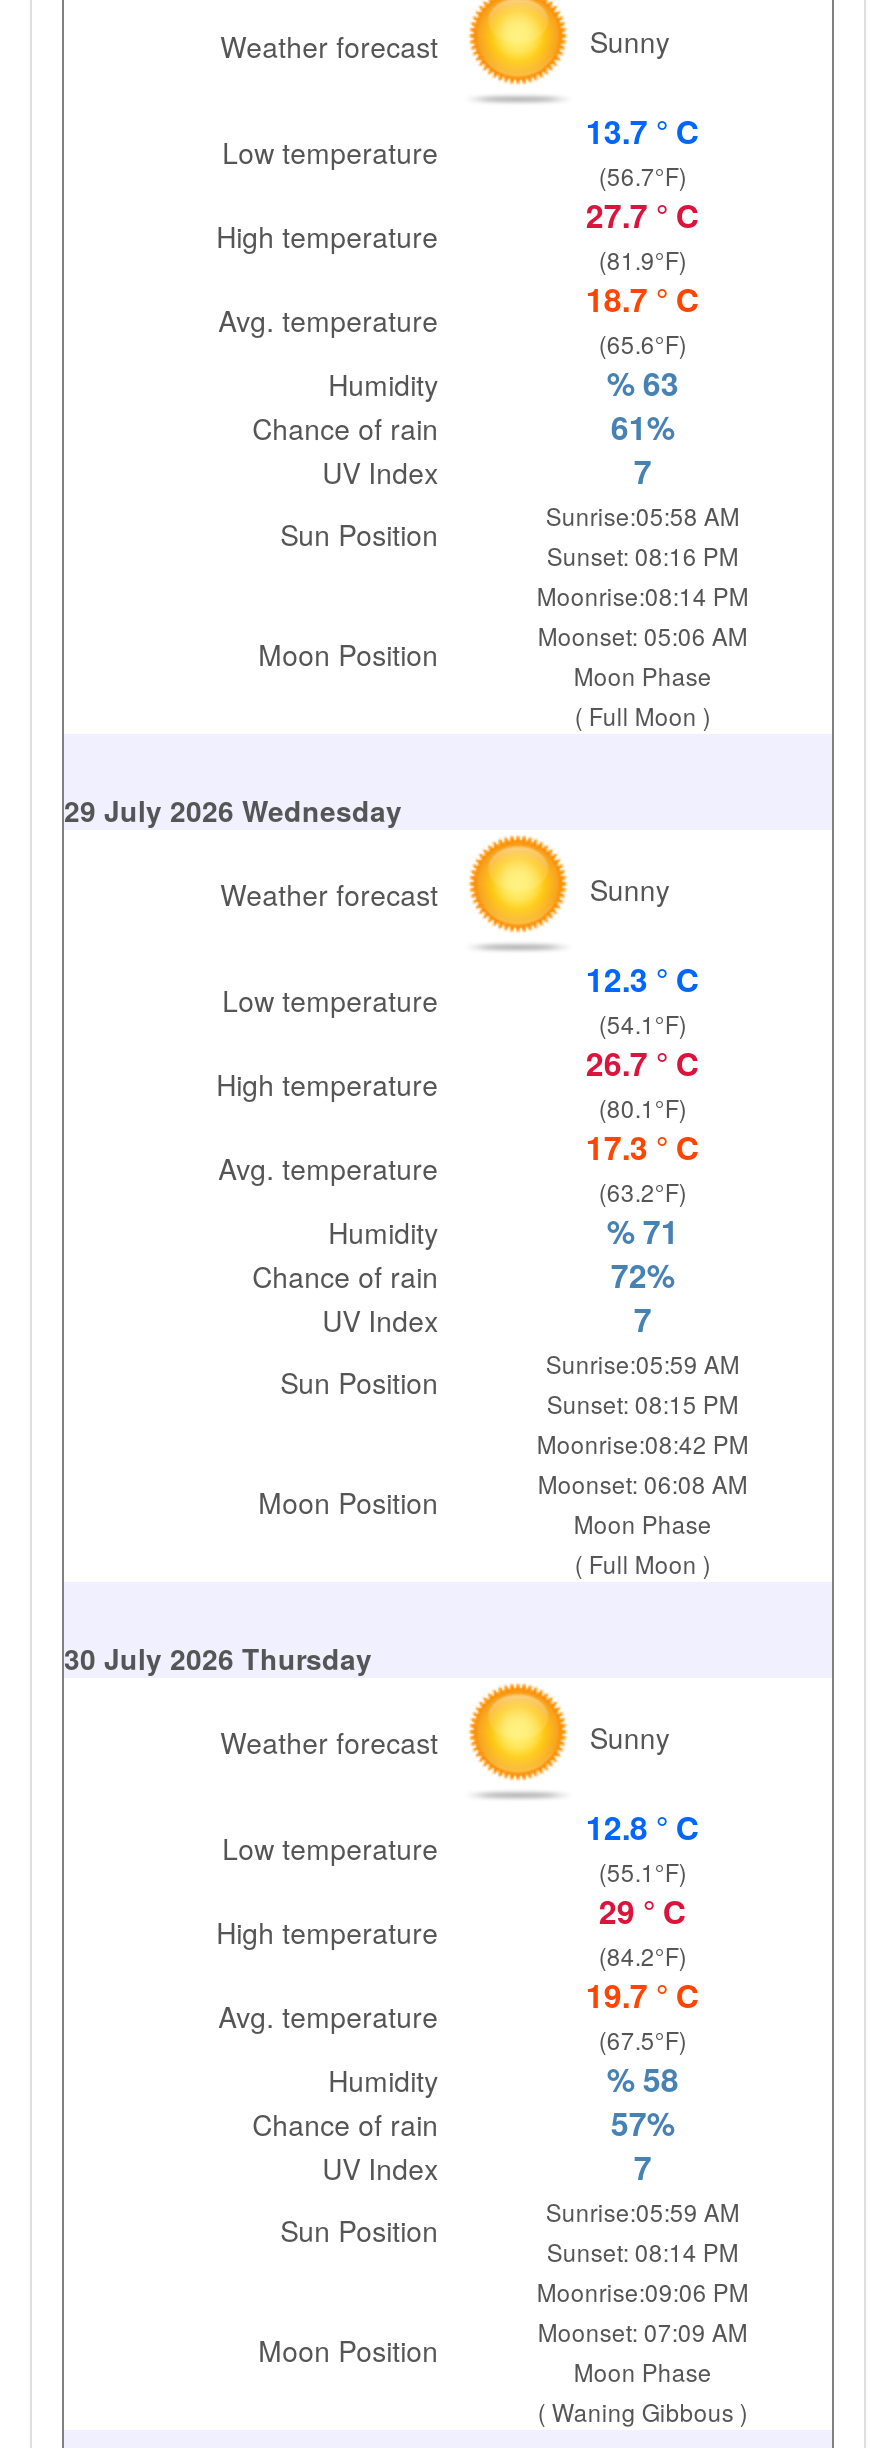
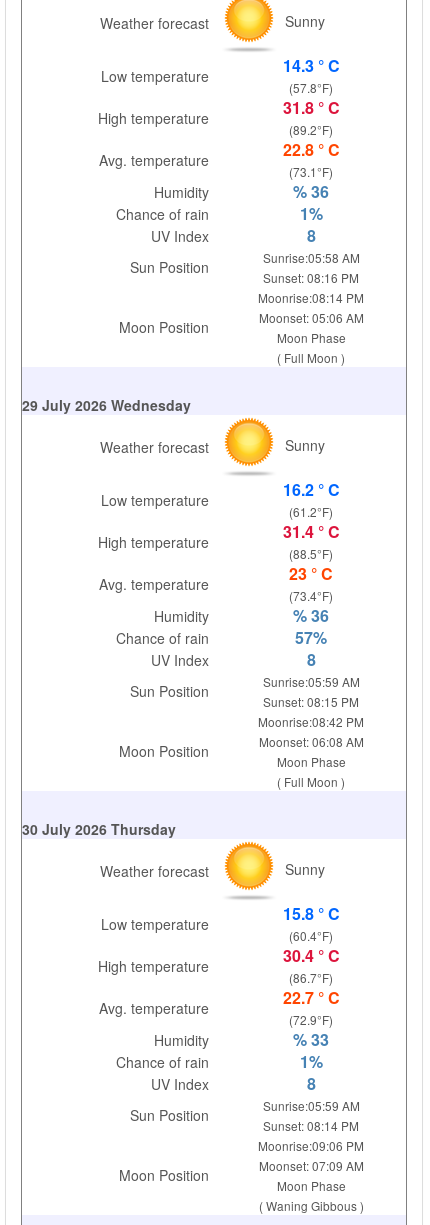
- 13.7 ° C
- (56.7°F)
+ 14.3 ° C
+ (57.8°F)

- 27.7 ° C
- (81.9°F)
+ 31.8 ° C
+ (89.2°F)

- 18.7 ° C
- (65.6°F)
+ 22.8 ° C
+ (73.1°F)

- % 63
+ % 36

- 61%
+ 1%

- 7
+ 8

- 12.3 ° C
- (54.1°F)
+ 16.2 ° C
+ (61.2°F)

- 26.7 ° C
- (80.1°F)
+ 31.4 ° C
+ (88.5°F)

- 17.3 ° C
- (63.2°F)
+ 23 ° C
+ (73.4°F)

- % 71
+ % 36

- 72%
+ 57%

- 7
+ 8

- 12.8 ° C
- (55.1°F)
+ 15.8 ° C
+ (60.4°F)

- 29 ° C
- (84.2°F)
+ 30.4 ° C
+ (86.7°F)

- 19.7 ° C
- (67.5°F)
+ 22.7 ° C
+ (72.9°F)

- % 58
+ % 33

- 57%
+ 1%

- 7
+ 8
